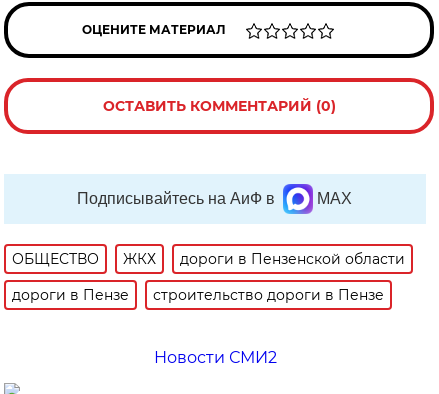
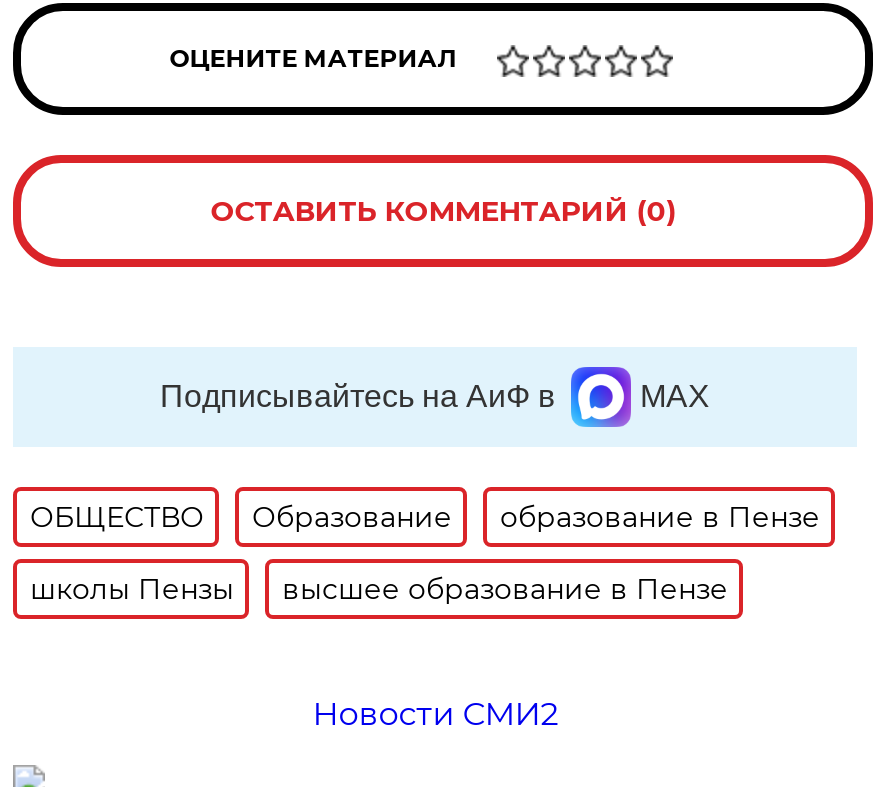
- ЖКХ
- дороги в Пензенской области
+ Образование
+ образование в Пензе

- дороги в Пензе
- строительство дороги в Пензе
+ школы Пензы
+ высшее образование в Пензе
